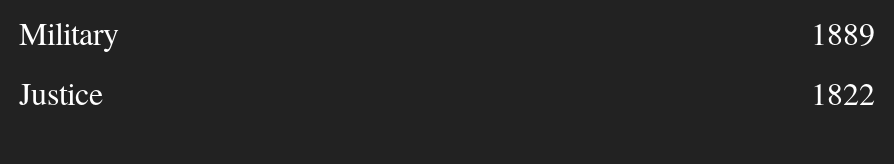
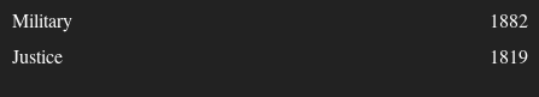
- 1889
+ 1882

- 1822
+ 1819
